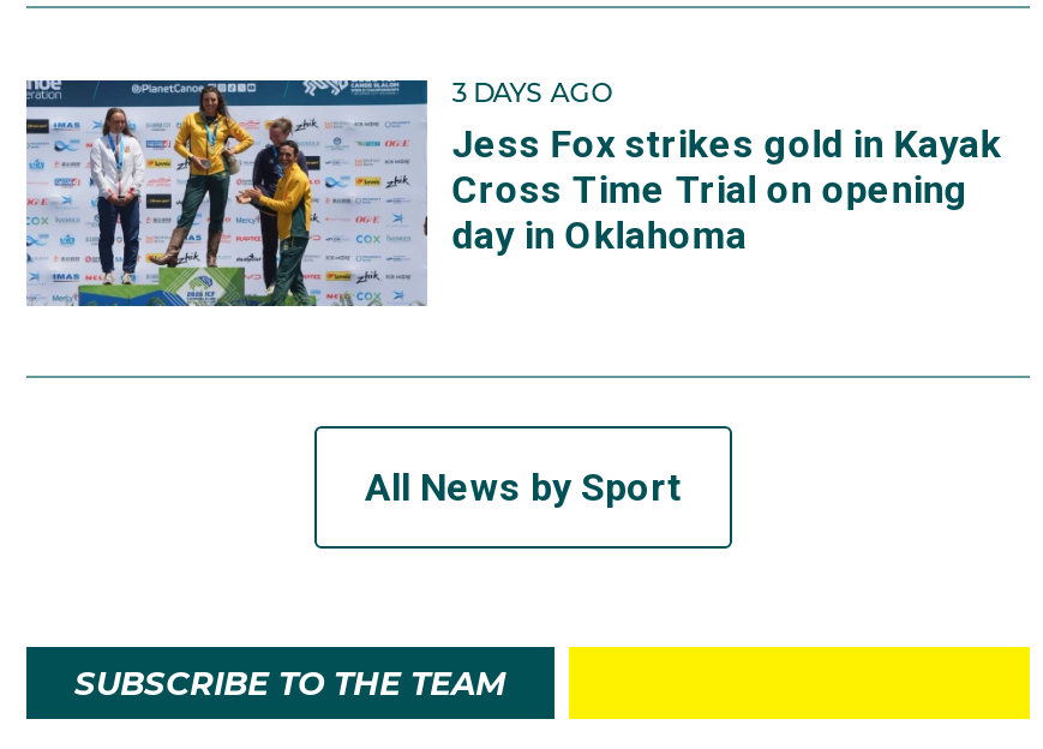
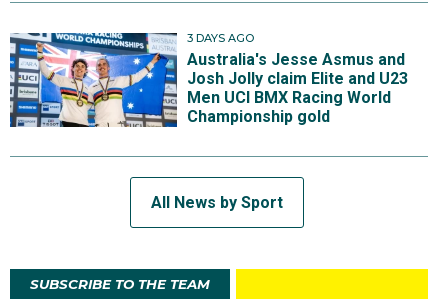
- [image]
- Jess Fox strikes gold in Kayak
- Cross Time Trial on opening
- day in Oklahoma
+ [image]
+ Australia's Jesse Asmus and
+ Josh Jolly claim Elite and U23
+ Men UCI BMX Racing World
+ Championship gold
